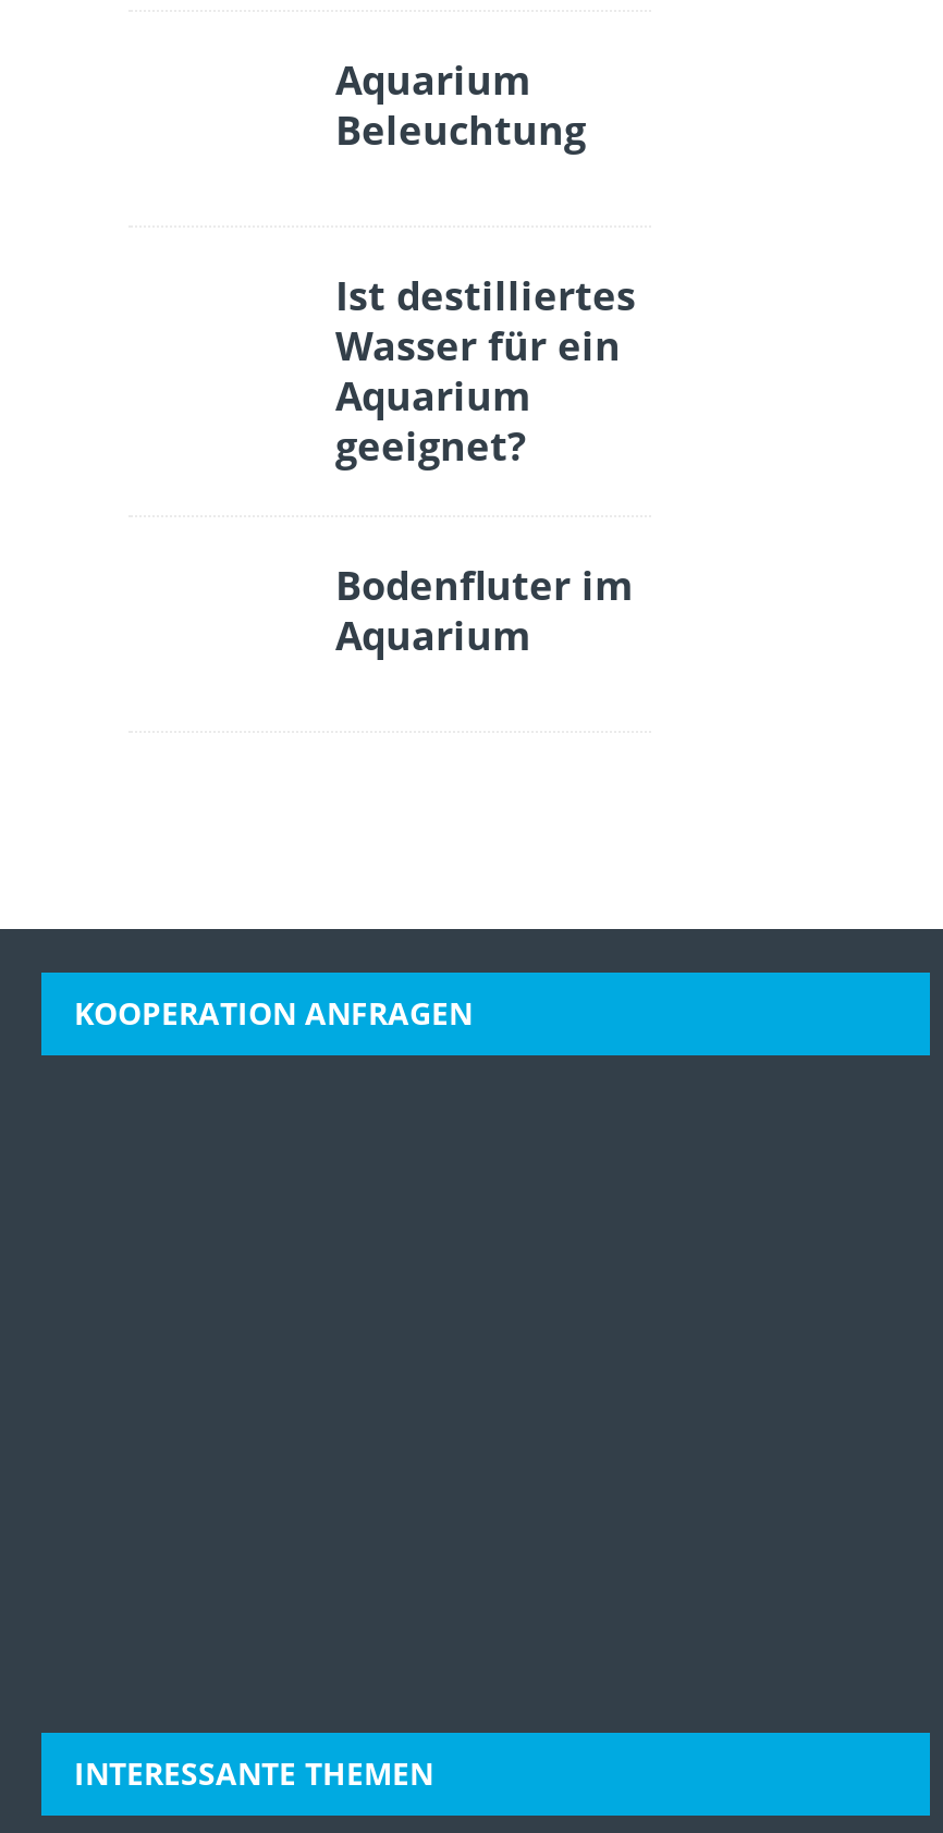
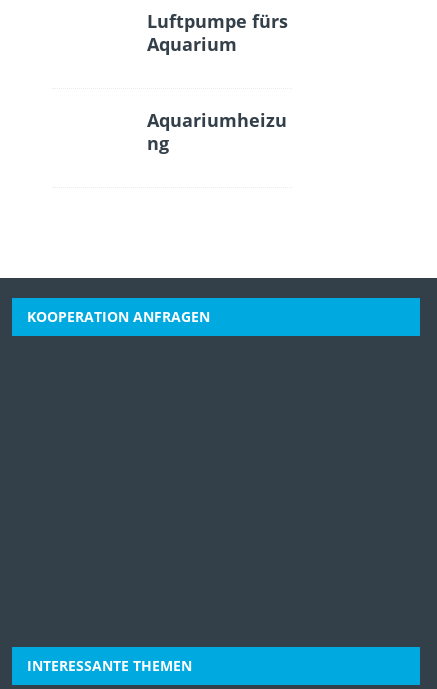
+ Luftpumpe fürs

- Beleuchtung
- Ist destilliertes
- Wasser für ein
- Aquarium
- geeignet?
- Bodenfluter im
- Aquarium
+ Aquariumheizu
+ ng
